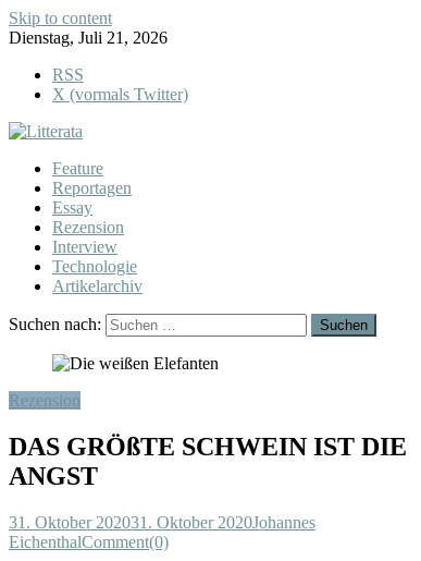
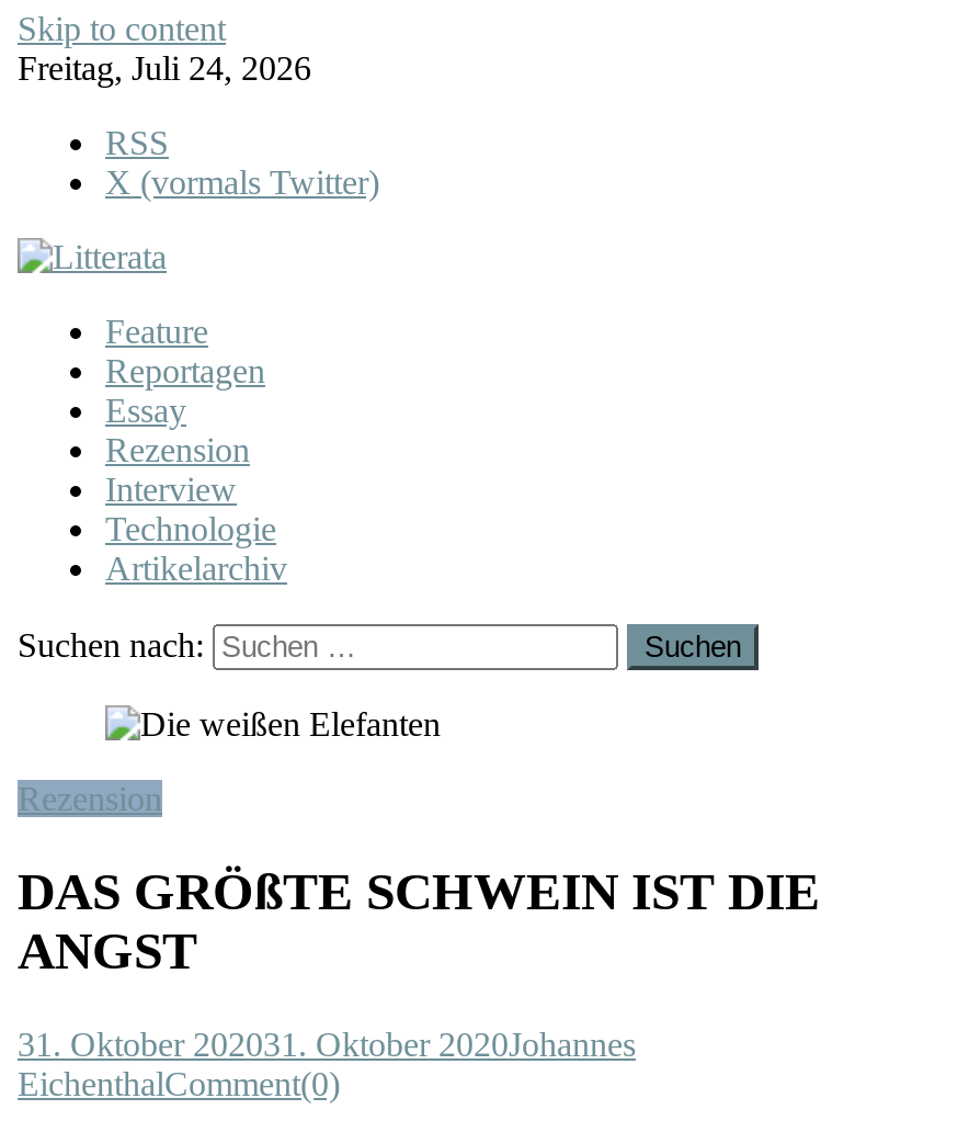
- Dienstag, Juli 21, 2026
+ Freitag, Juli 24, 2026
